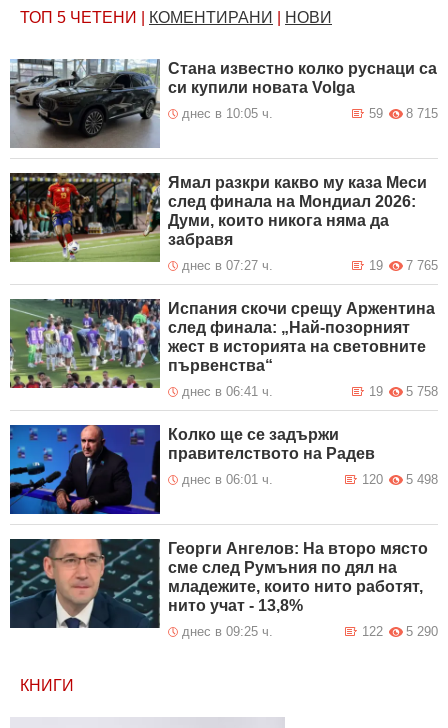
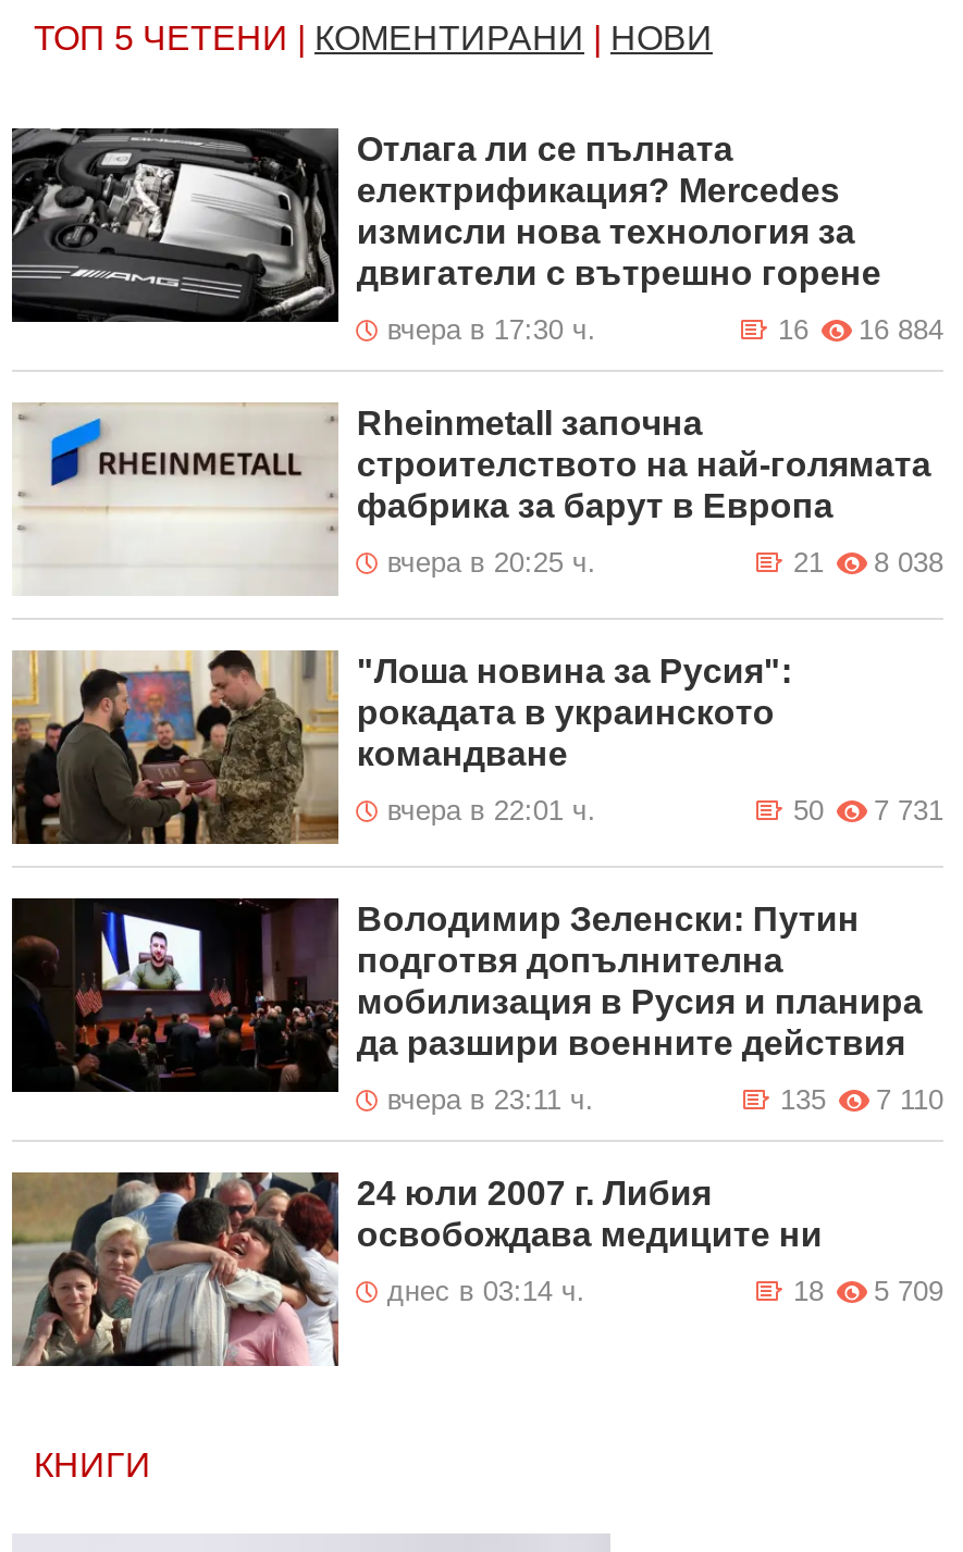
- [image]
- Стана известно колко руснаци са
- си купили новата Volga
+ [image]
+ Отлага ли се пълната
+ електрификация? Mercedes
+ измисли нова технология за
+ двигатели с вътрешно горене

- днес в 10:05 ч.
- 8 715
- 59
+ вчера в 17:30 ч.
+ 16 884
+ 16

- [image]
- Ямал разкри какво му каза Меси
- след финала на Мондиал 2026:
- Думи, които никога няма да
- забравя
+ [image]
+ Rheinmetall започна
+ строителството на най-голямата
+ фабрика за барут в Европа

- днес в 07:27 ч.
- 7 765
- 19
+ вчера в 20:25 ч.
+ 8 038
+ 21

- [image]
- Испания скочи срещу Аржентина
- след финала: „Най-позорният
- жест в историята на световните
- първенства“
+ [image]
+ "Лоша новина за Русия":
+ рокадата в украинското
+ командване

- днес в 06:41 ч.
- 5 758
- 19
+ вчера в 22:01 ч.
+ 7 731
+ 50

- [image]
- Колко ще се задържи
- правителството на Радев
+ [image]
+ Володимир Зеленски: Путин
+ подготвя допълнителна
+ мобилизация в Русия и планира
+ да разшири военните действия

- днес в 06:01 ч.
- 5 498
- 120
+ вчера в 23:11 ч.
+ 7 110
+ 135

- [image]
- Георги Ангелов: На второ място
- сме след Румъния по дял на
- младежите, които нито работят,
- нито учат - 13,8%
+ [image]
+ 24 юли 2007 г. Либия
+ освобождава медиците ни

- днес в 09:25 ч.
- 5 290
- 122
+ днес в 03:14 ч.
+ 5 709
+ 18
